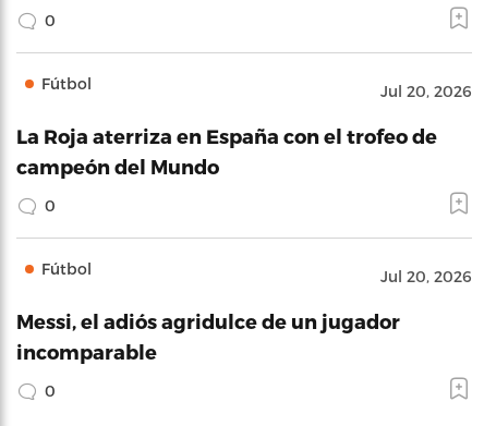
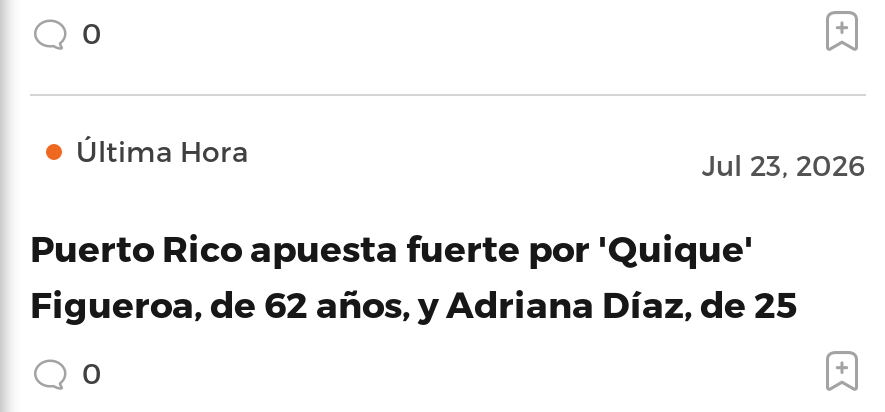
- Fútbol
- Jul 20, 2026
- La Roja aterriza en España con el trofeo de
- campeón del Mundo
- 0
- Fútbol
- Jul 20, 2026
- Messi, el adiós agridulce de un jugador
- incomparable
+ Última Hora
+ Jul 23, 2026
+ Puerto Rico apuesta fuerte por 'Quique'
+ Figueroa, de 62 años, y Adriana Díaz, de 25
